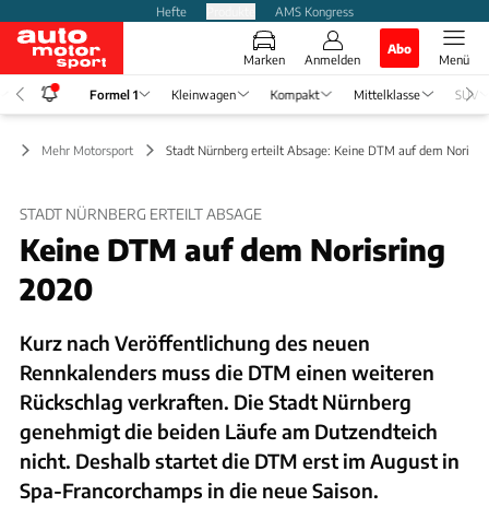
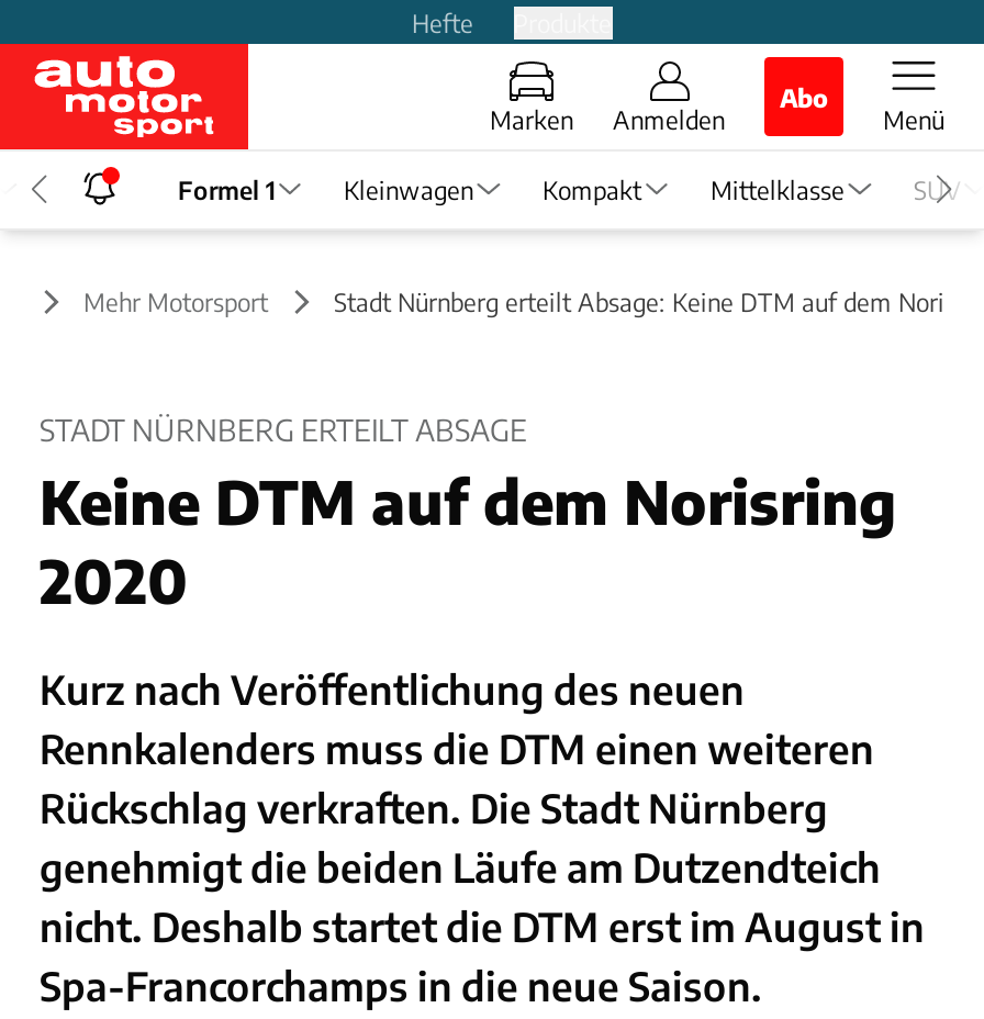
- AMS Kongress
